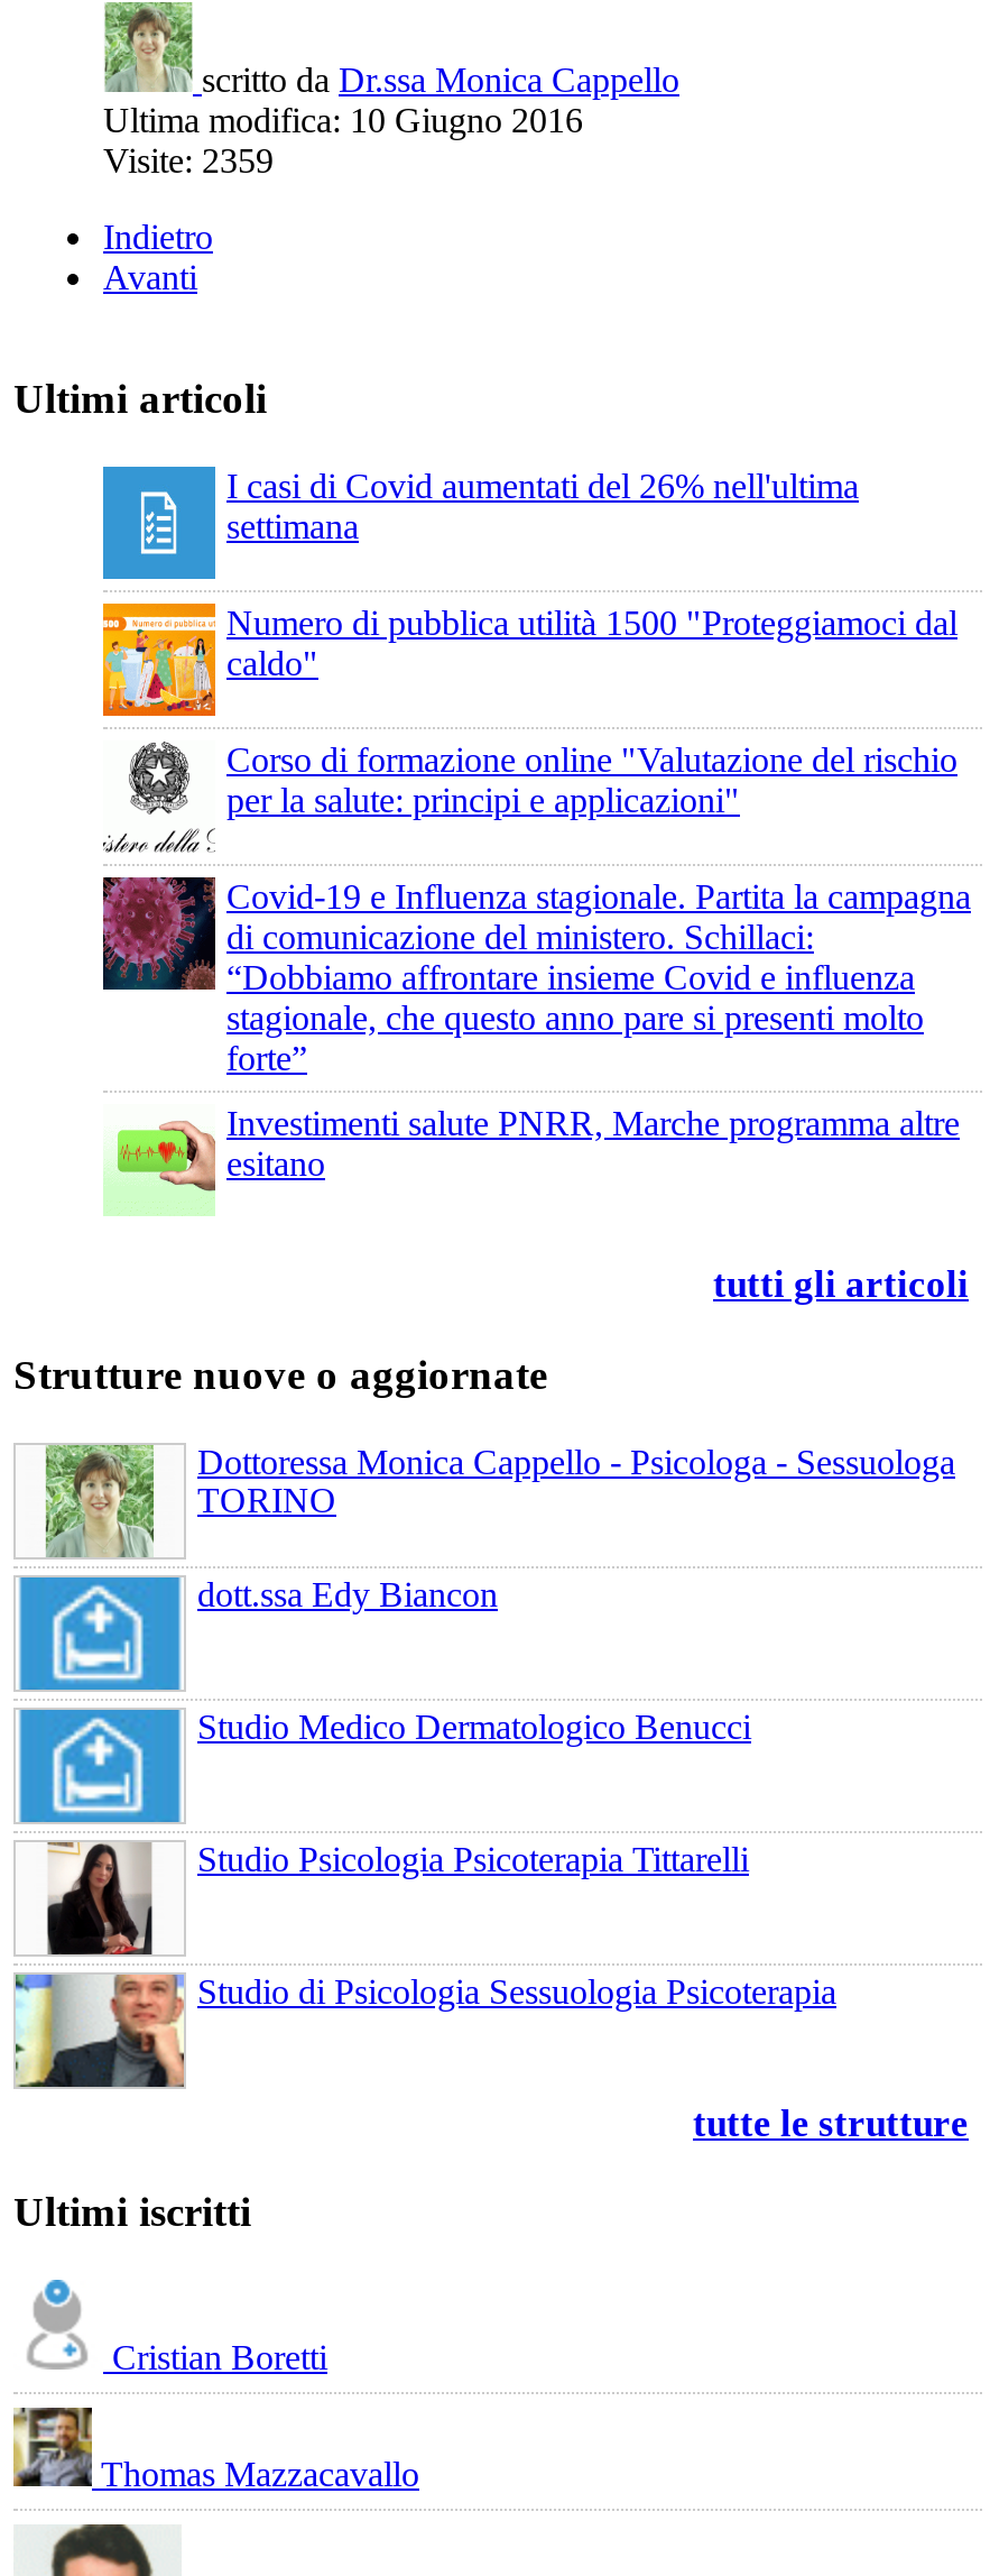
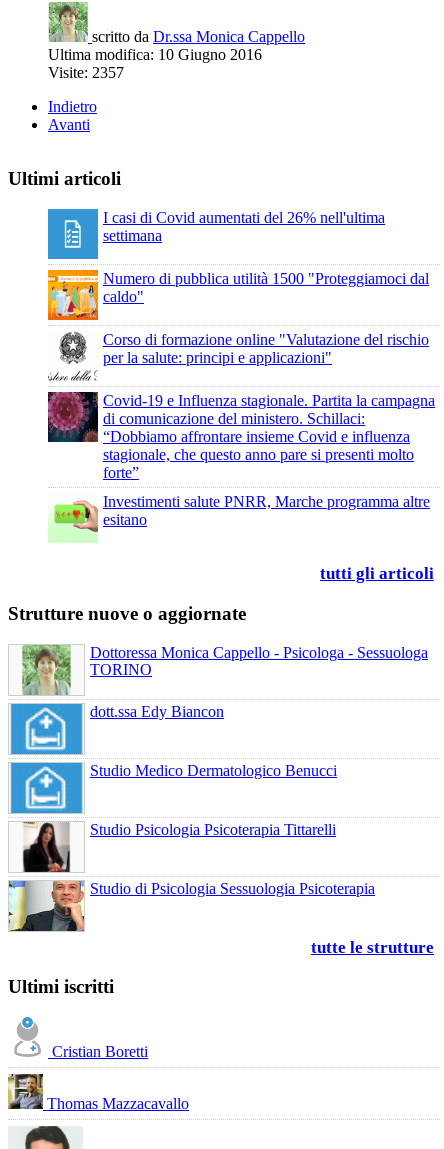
- Visite: 2359
+ Visite: 2357
